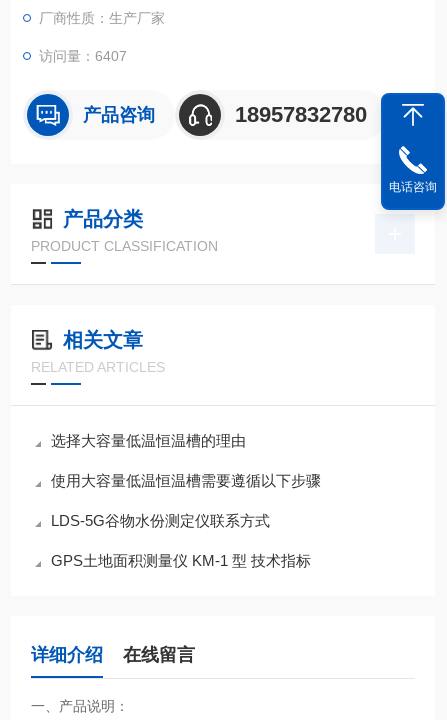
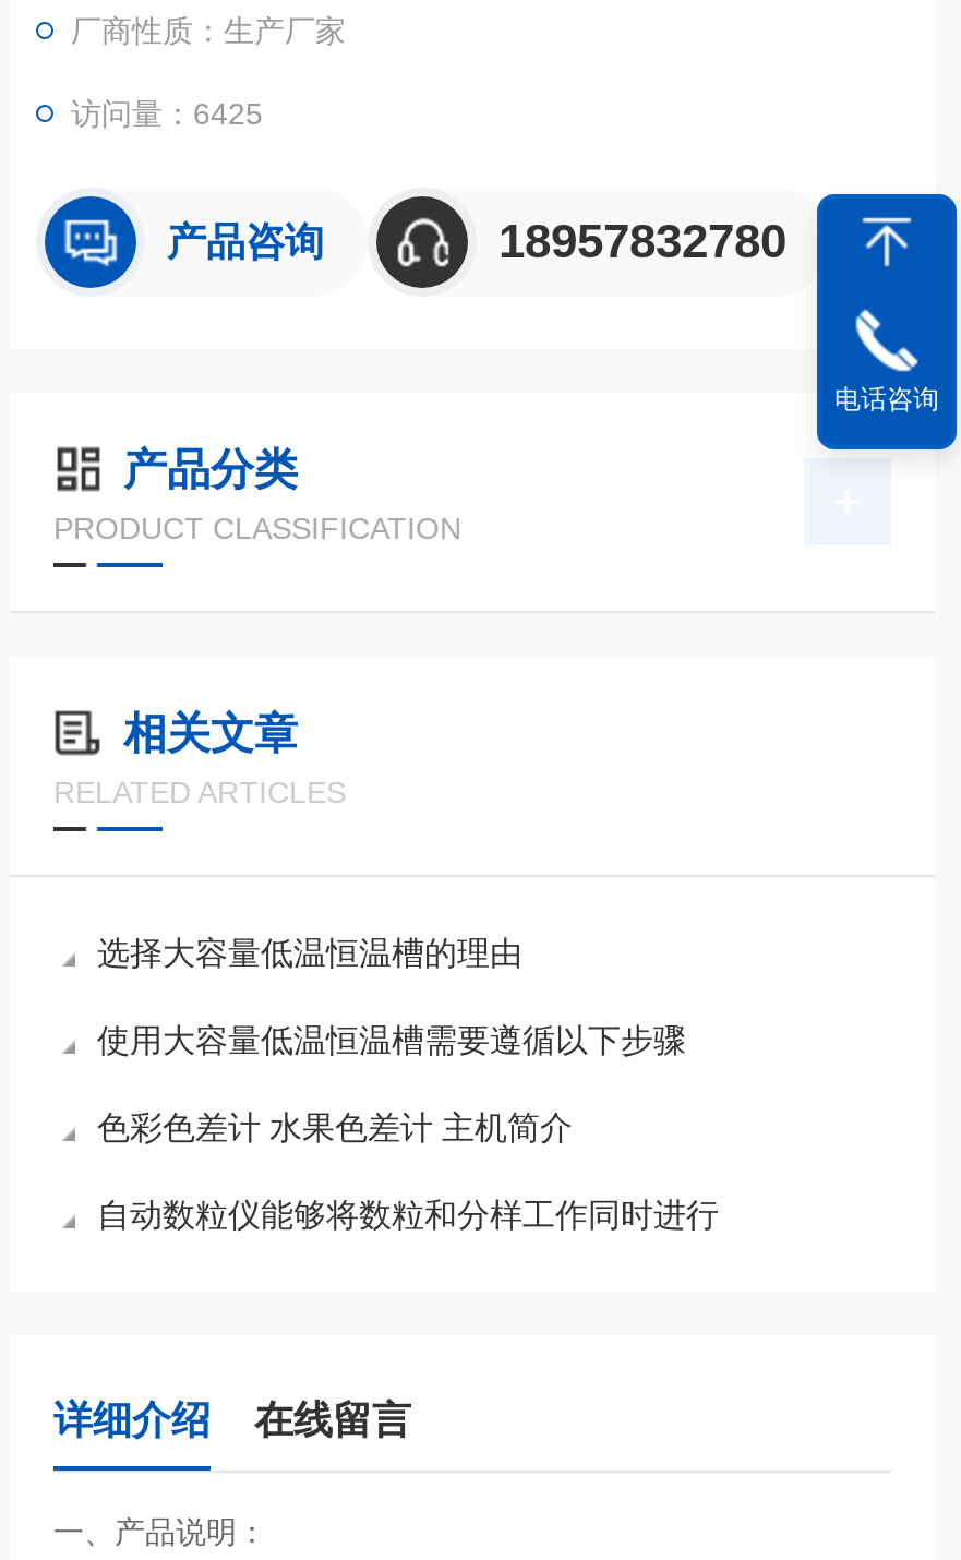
- 访问量：6407
+ 访问量：6425

- LDS-5G谷物水份测定仪联系方式
+ 色彩色差计 水果色差计 主机简介

- GPS土地面积测量仪 KM-1 型 技术指标
+ 自动数粒仪能够将数粒和分样工作同时进行
